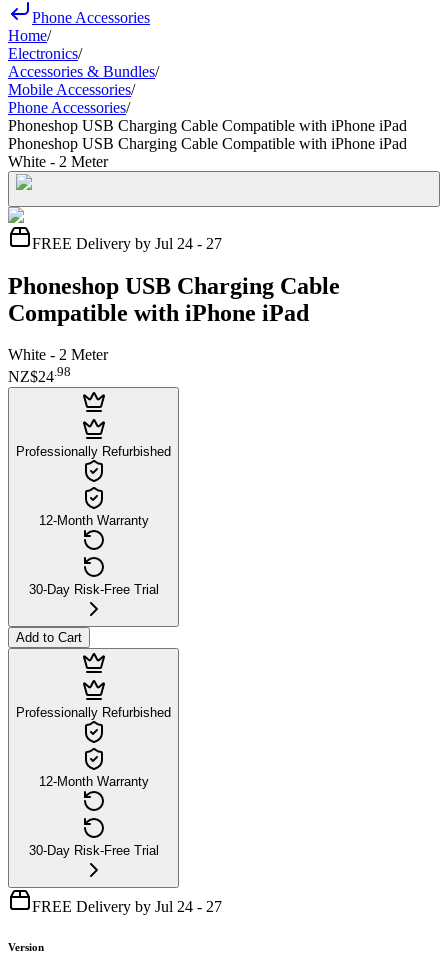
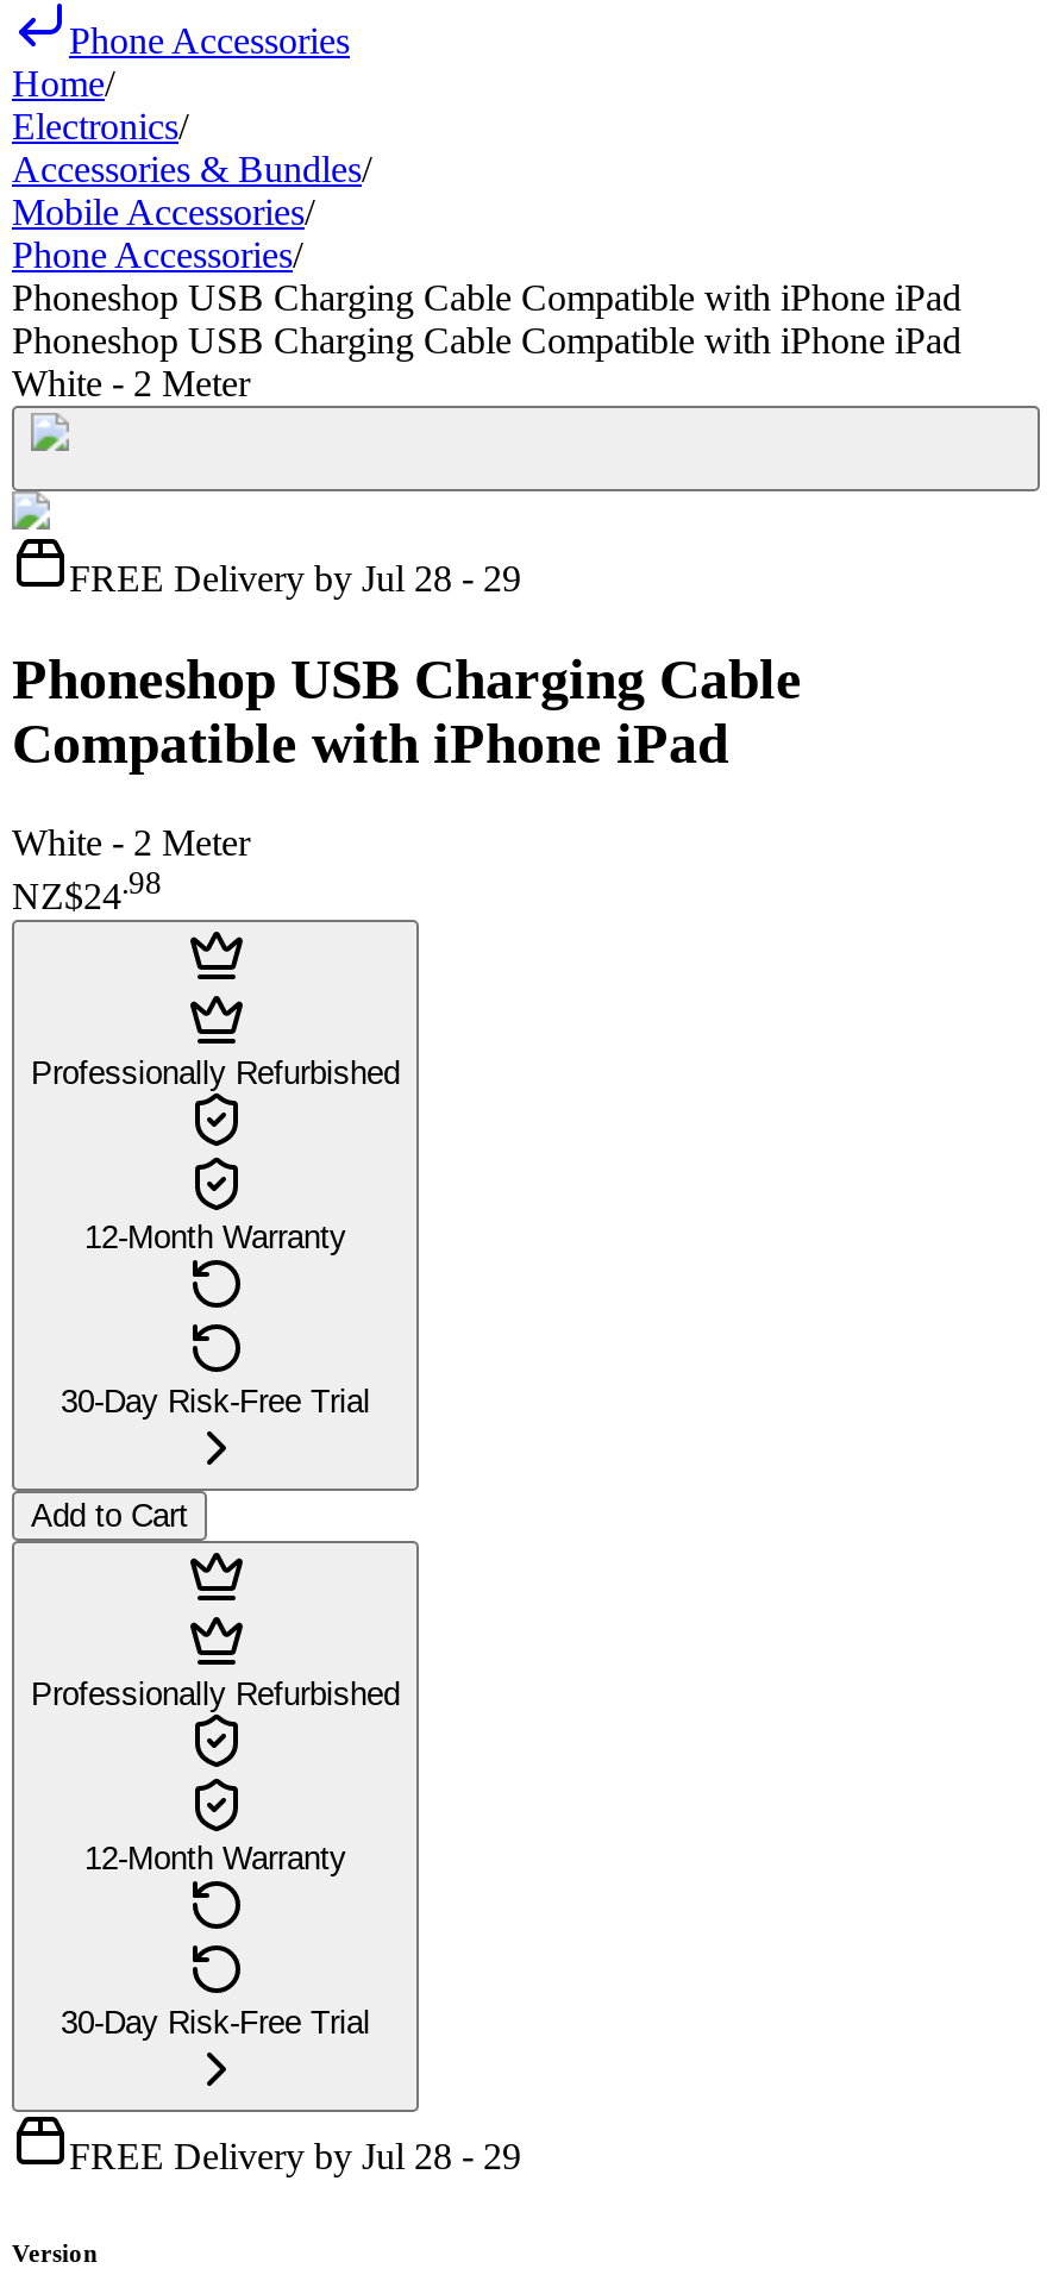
- FREE Delivery by Jul 24 - 27
+ FREE Delivery by Jul 28 - 29

- FREE Delivery by Jul 24 - 27
+ FREE Delivery by Jul 28 - 29
